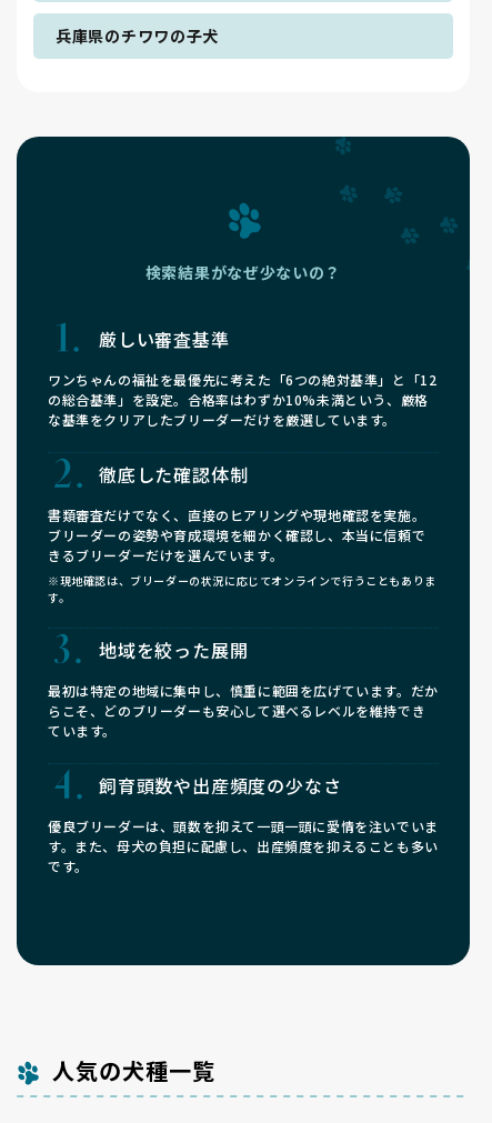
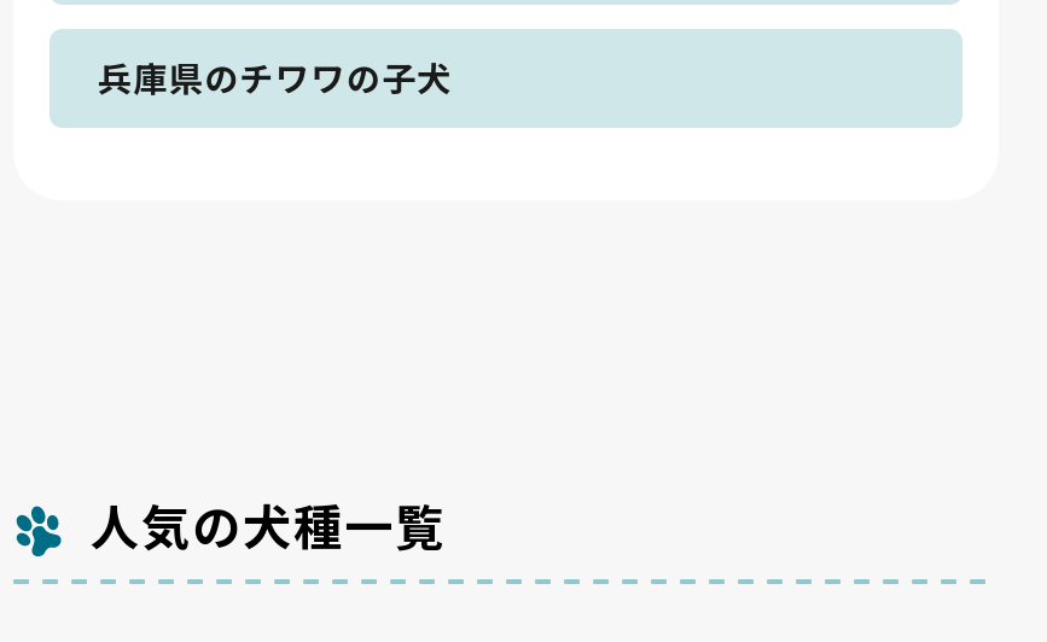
- [image]
- 検索結果がなぜ少ないの？
- 厳しい審査基準
- ワンちゃんの福祉を最優先に考えた「6つの絶対基準」と「12
- の総合基準」を設定。合格率はわずか10%未満という、厳格
- な基準をクリアしたブリーダーだけを厳選しています。
- 徹底した確認体制
- 書類審査だけでなく、直接のヒアリングや現地確認を実施。
- ブリーダーの姿勢や育成環境を細かく確認し、本当に信頼で
- きるブリーダーだけを選んでいます。
- ※現地確認は、ブリーダーの状況に応じてオンラインで行うこともありま
- す。
- 地域を絞った展開
- 最初は特定の地域に集中し、慎重に範囲を広げています。だか
- らこそ、どのブリーダーも安心して選べるレベルを維持でき
- ています。
- 飼育頭数や出産頻度の少なさ
- 優良ブリーダーは、頭数を抑えて一頭一頭に愛情を注いでいま
- す。また、母犬の負担に配慮し、出産頻度を抑えることも多い
- です。
